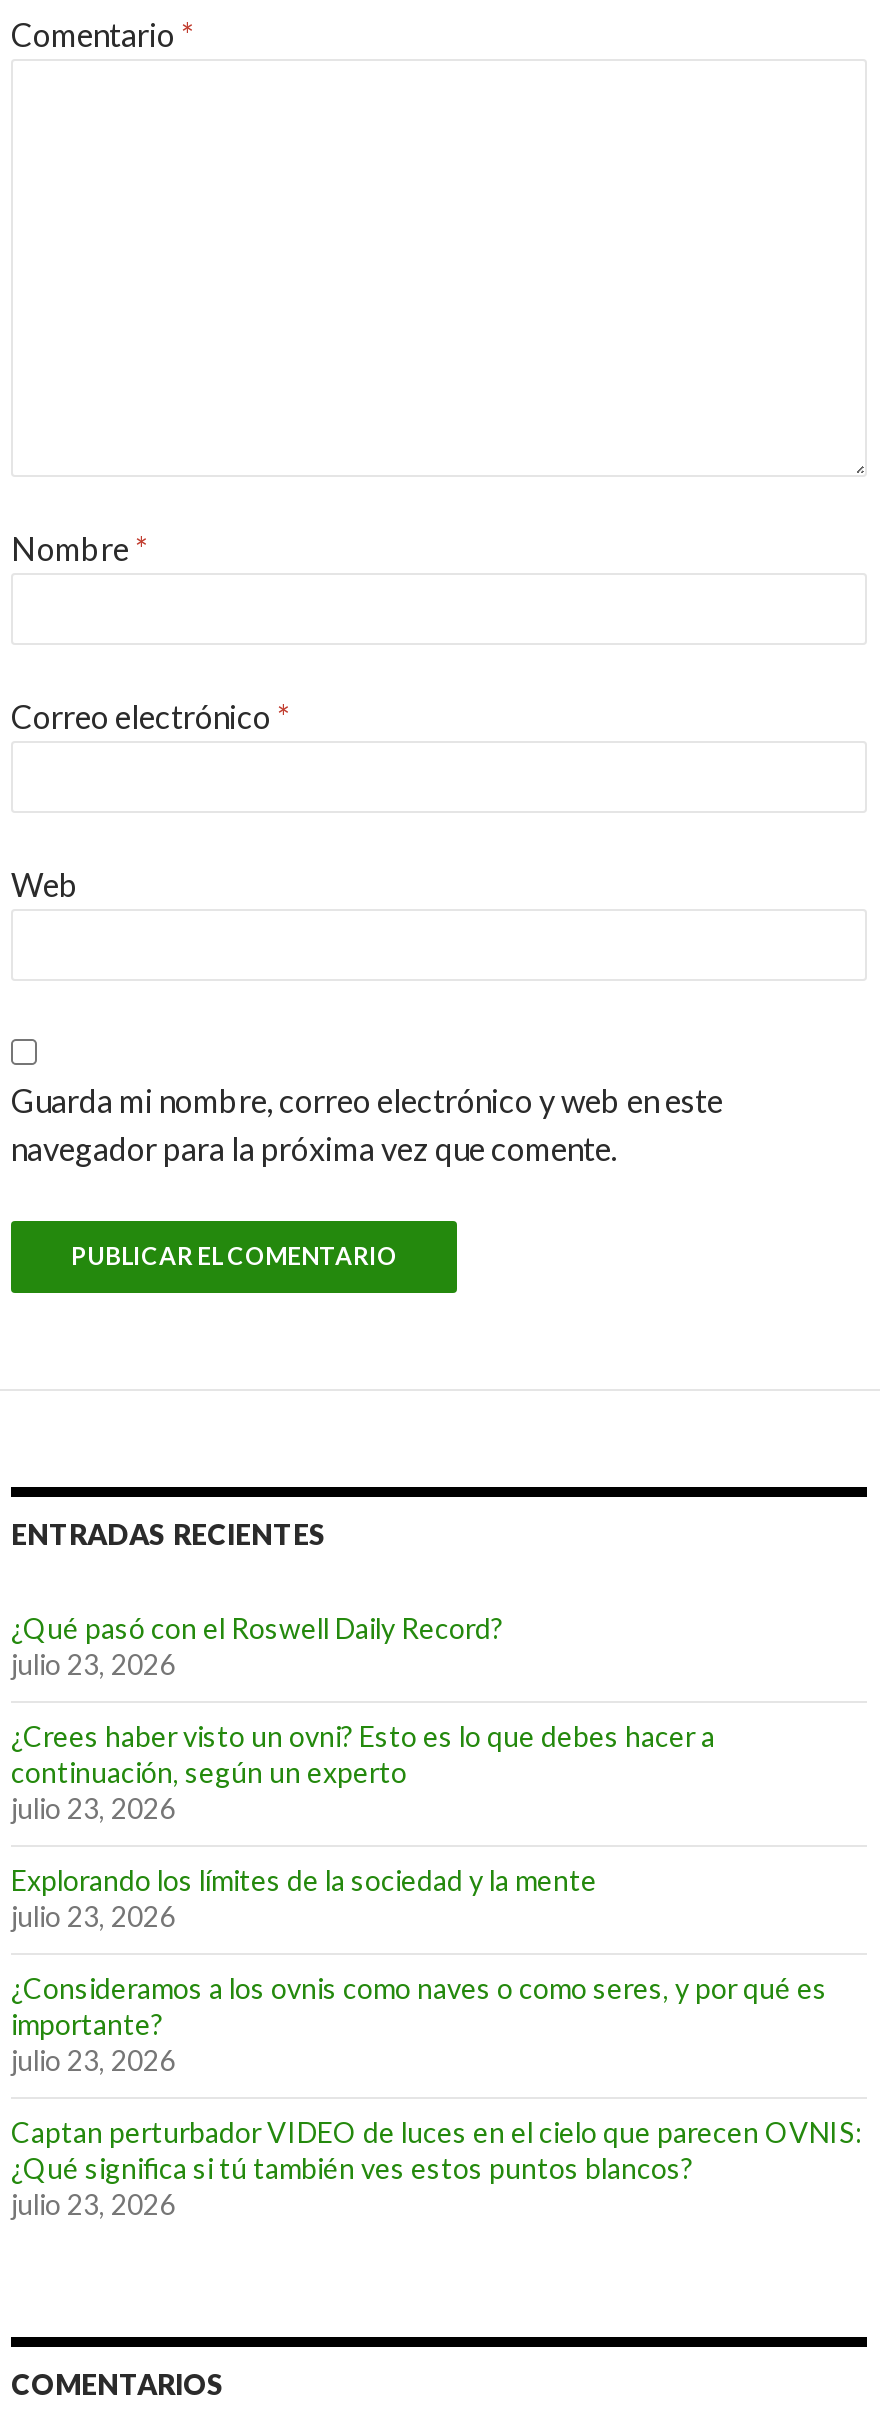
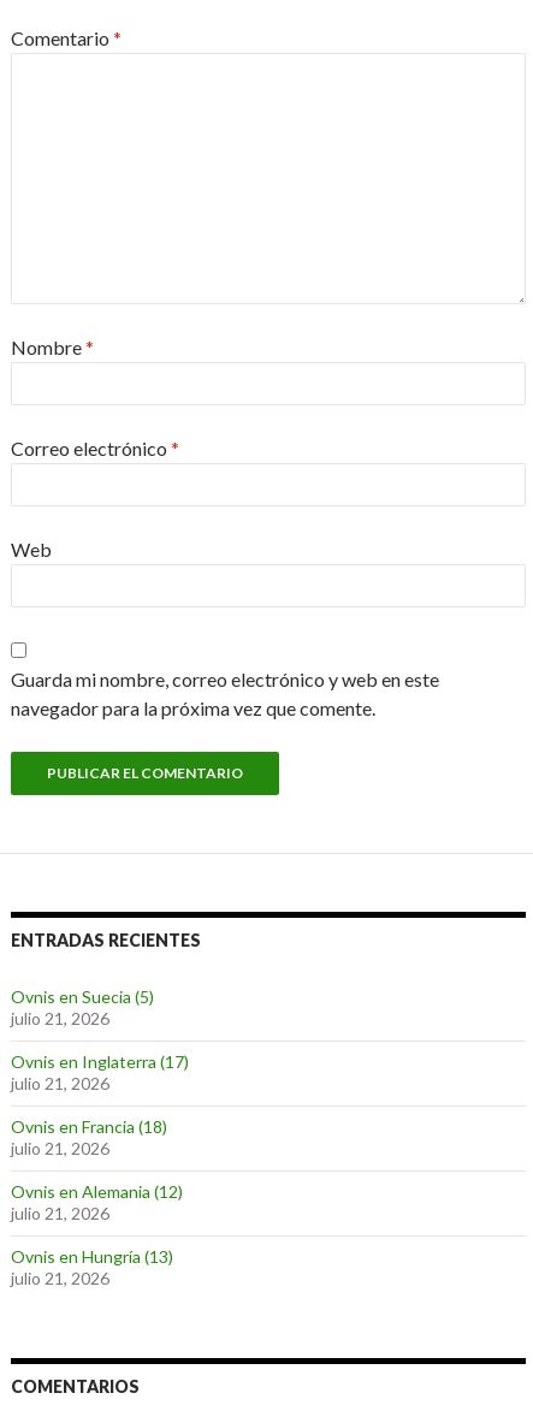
- ¿Qué pasó con el Roswell Daily Record?
- julio 23, 2026
+ Ovnis en Suecia (5)
+ julio 21, 2026

- ¿Crees haber visto un ovni? Esto es lo que debes hacer a
- continuación, según un experto
- julio 23, 2026
+ Ovnis en Inglaterra (17)
+ julio 21, 2026

- Explorando los límites de la sociedad y la mente
- julio 23, 2026
+ Ovnis en Francia (18)
+ julio 21, 2026

- ¿Consideramos a los ovnis como naves o como seres, y por qué es
- importante?
- julio 23, 2026
+ Ovnis en Alemania (12)
+ julio 21, 2026

- Captan perturbador VIDEO de luces en el cielo que parecen OVNIS:
- ¿Qué significa si tú también ves estos puntos blancos?
- julio 23, 2026
+ Ovnis en Hungría (13)
+ julio 21, 2026
